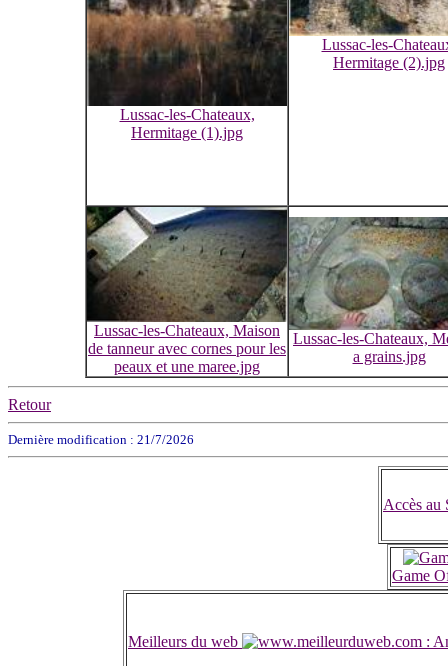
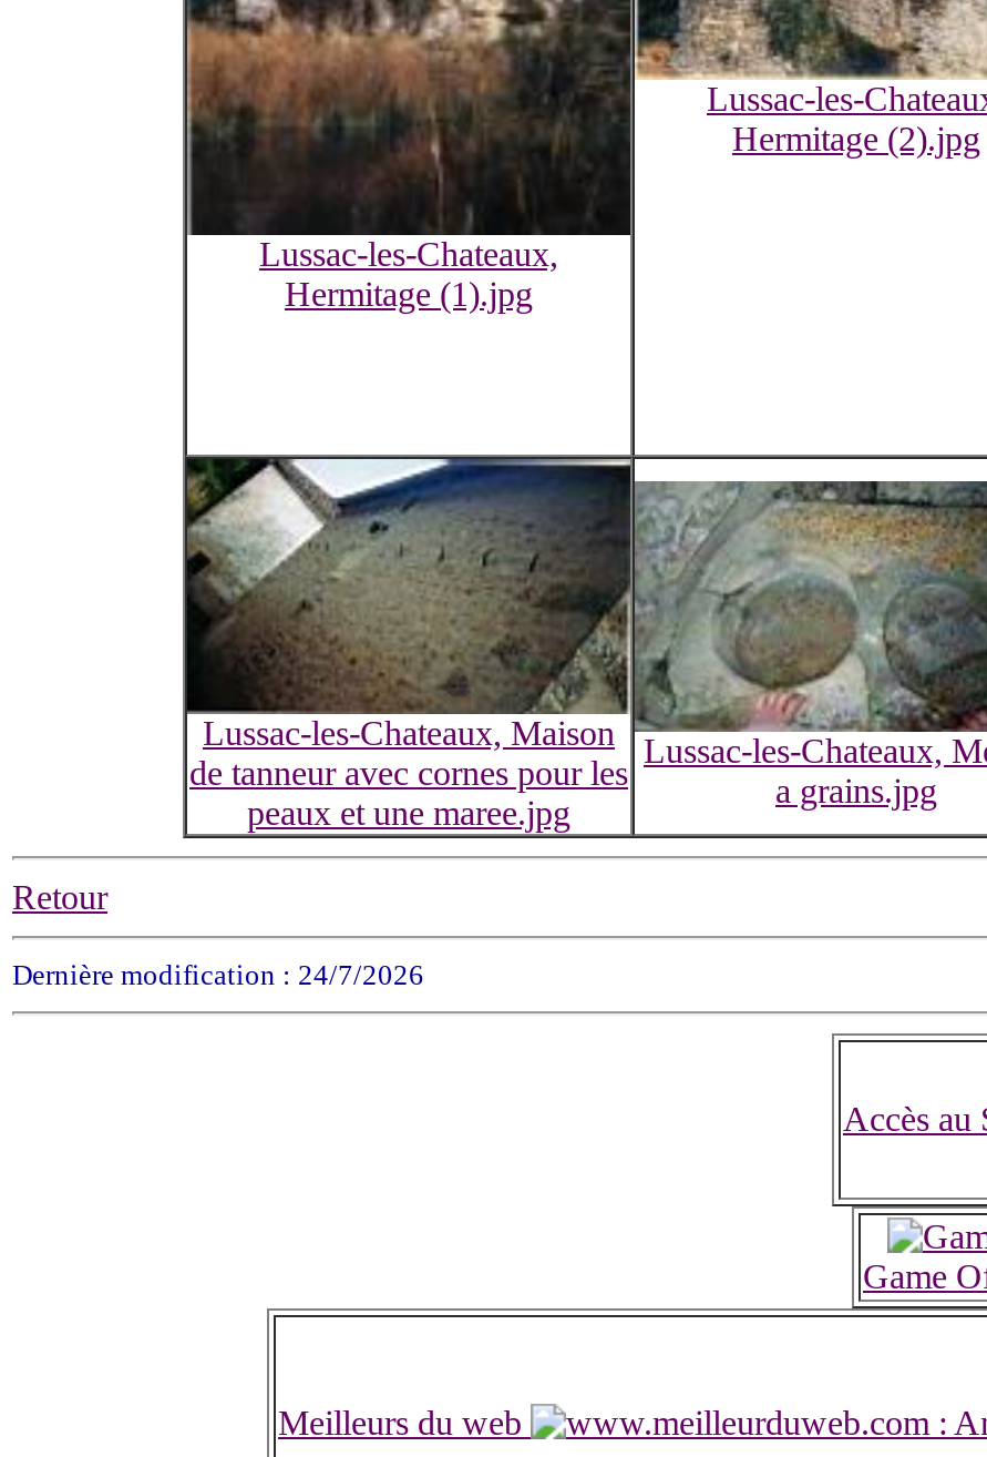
- Dernière modification : 21/7/2026
+ Dernière modification : 24/7/2026
